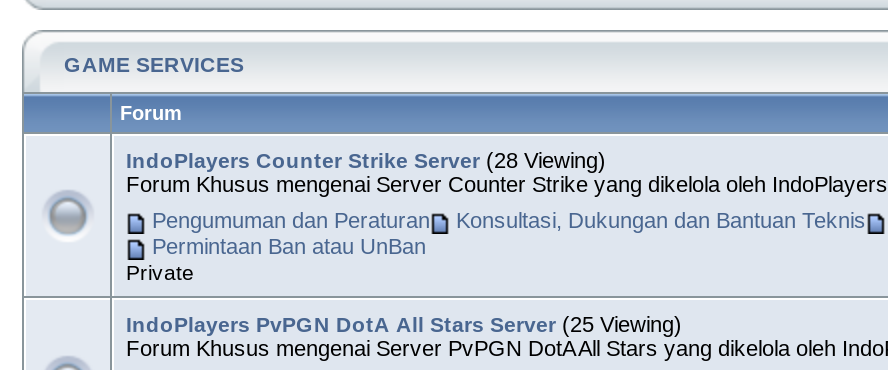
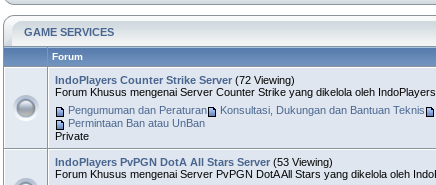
- IndoPlayers Counter Strike Server (28 Viewing)
+ IndoPlayers Counter Strike Server (72 Viewing)

- IndoPlayers PvPGN DotA All Stars Server (25 Viewing)
+ IndoPlayers PvPGN DotA All Stars Server (53 Viewing)
